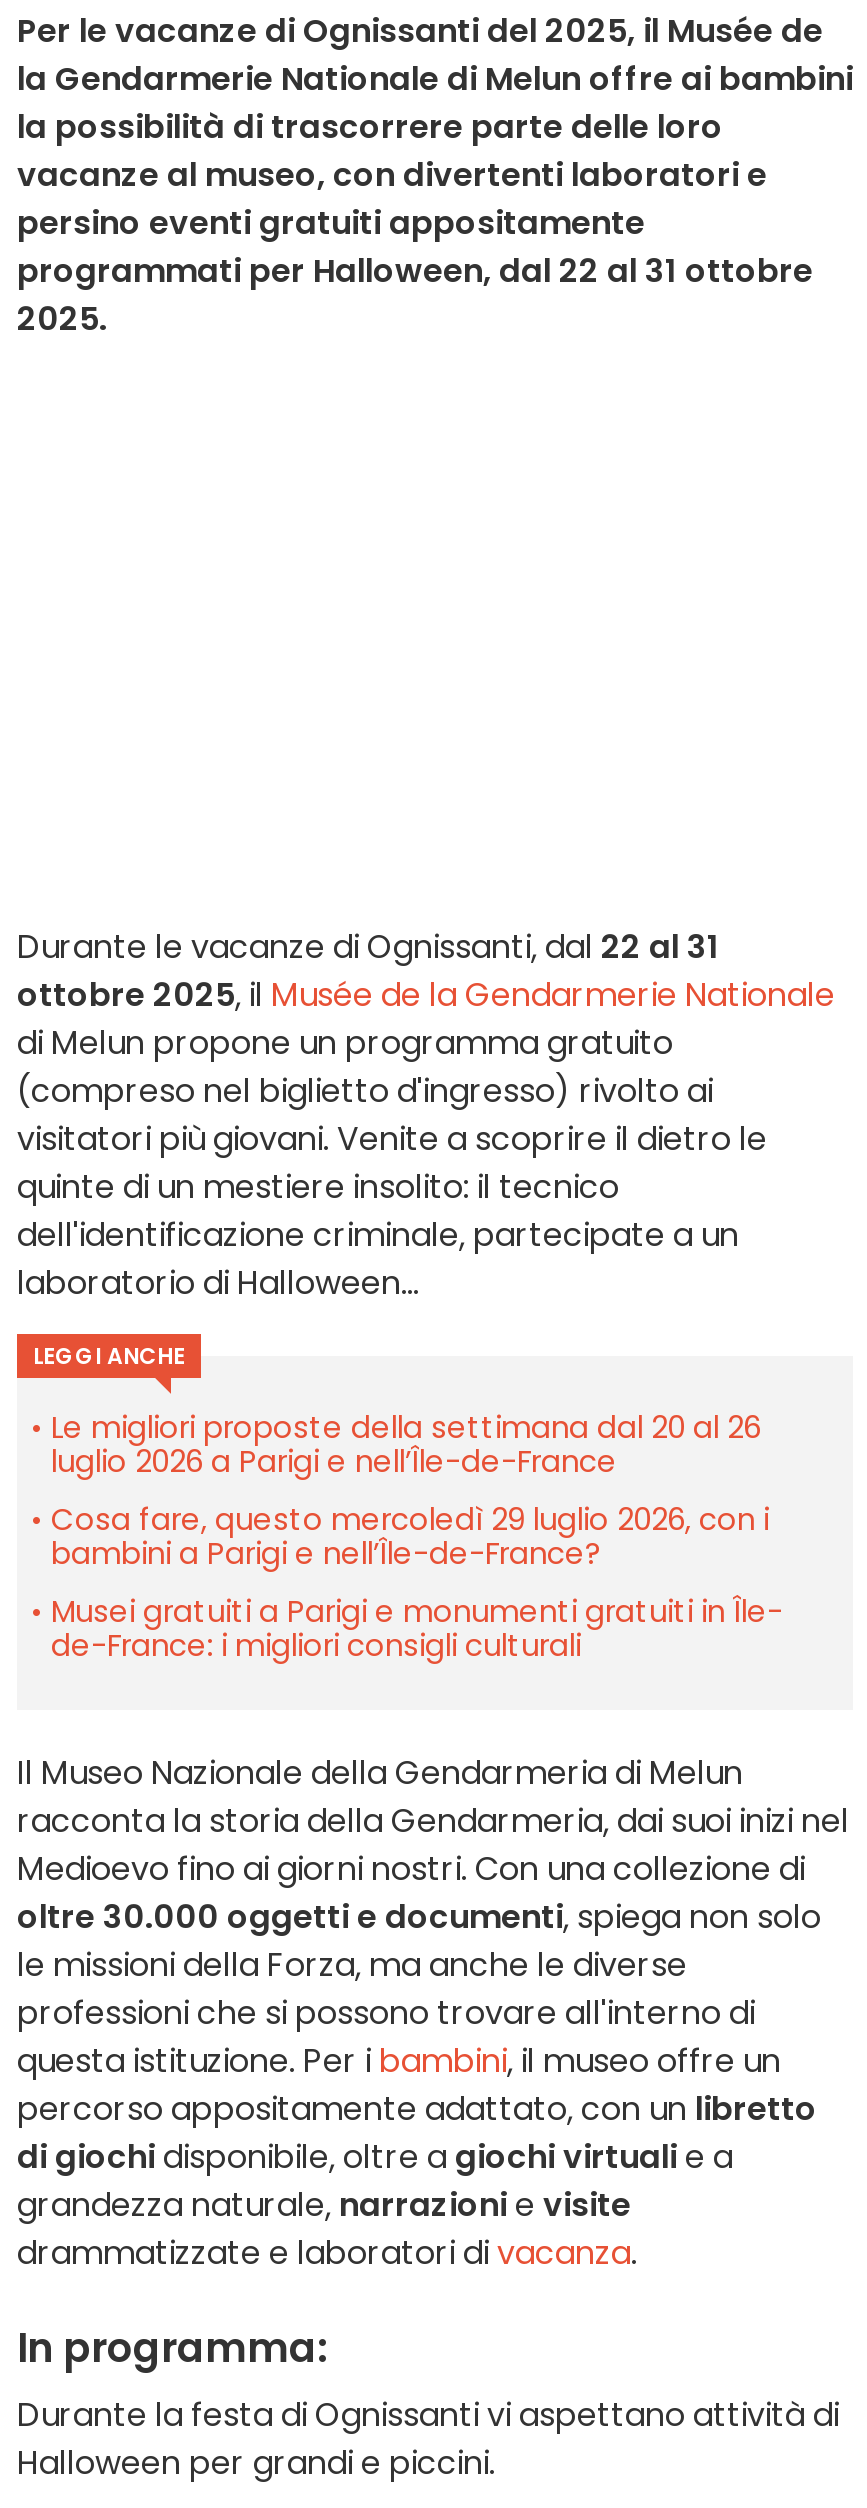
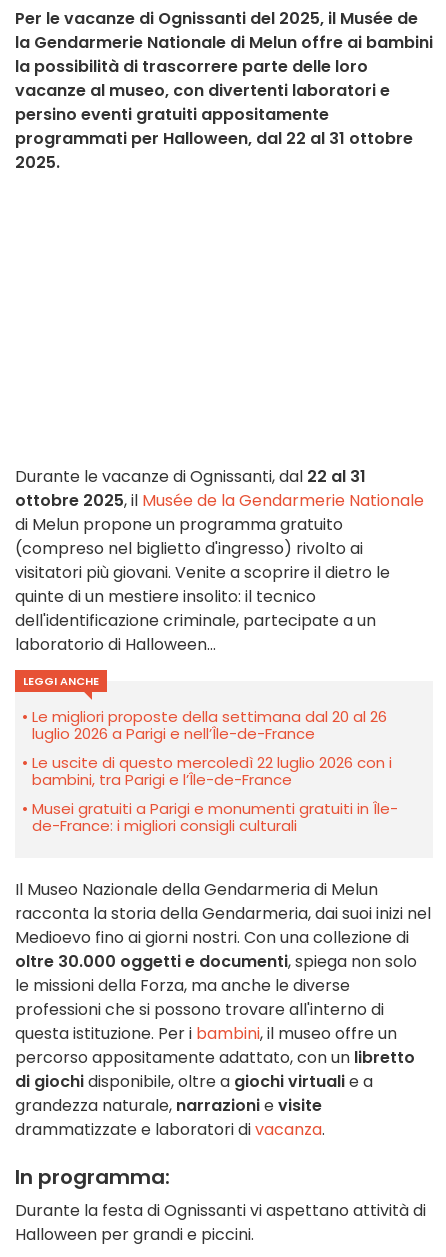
- Cosa fare, questo mercoledì 29 luglio 2026, con i
- bambini a Parigi e nell’Île-de-France?
+ Le uscite di questo mercoledì 22 luglio 2026 con i
+ bambini, tra Parigi e l’Île-de-France
